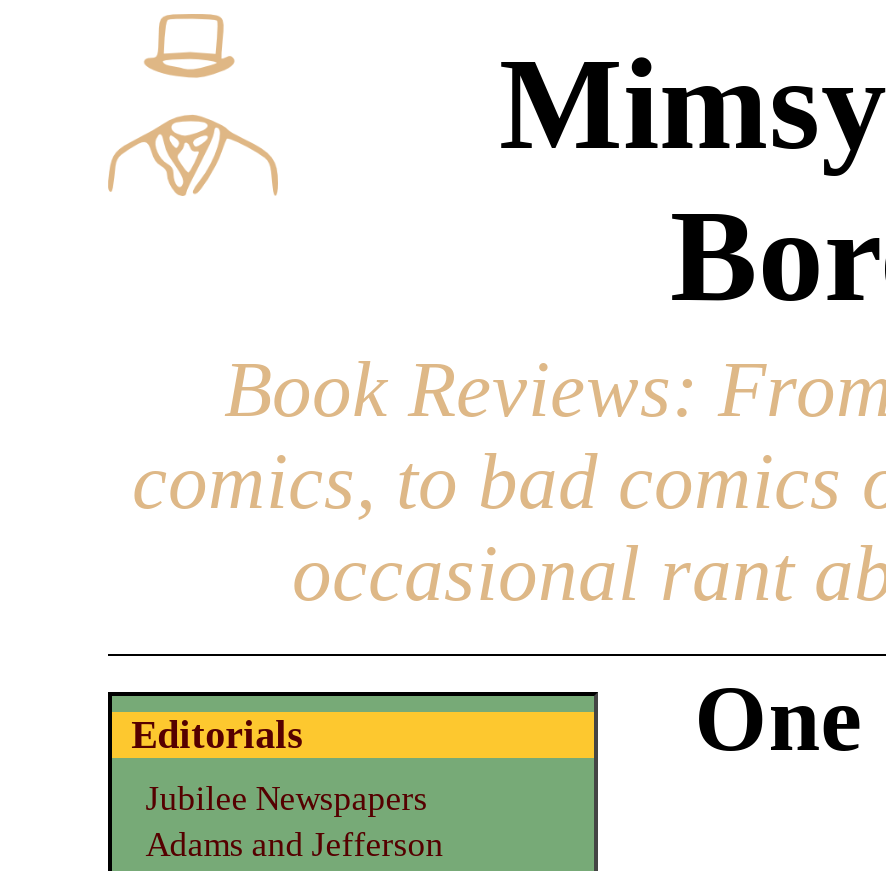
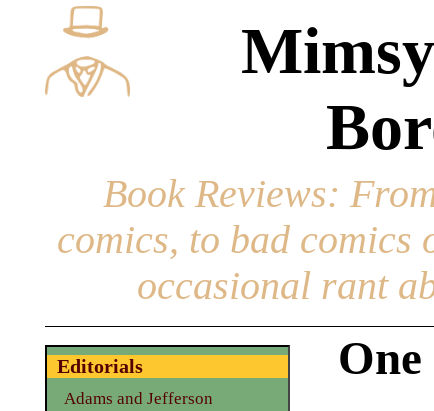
- Jubilee Newspapers
